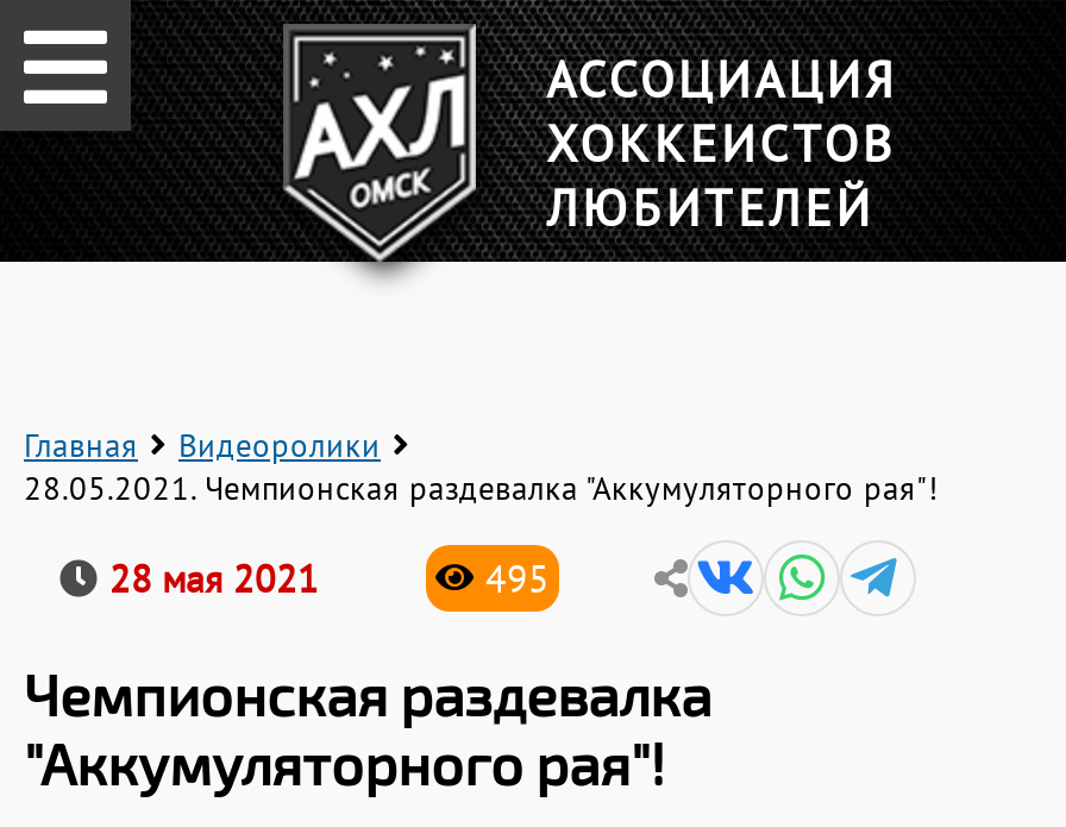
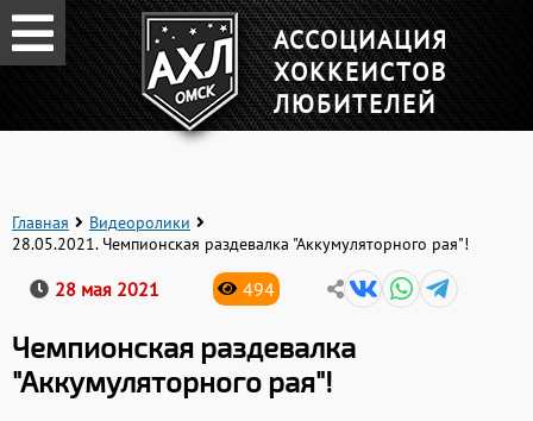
- 495
+ 494
